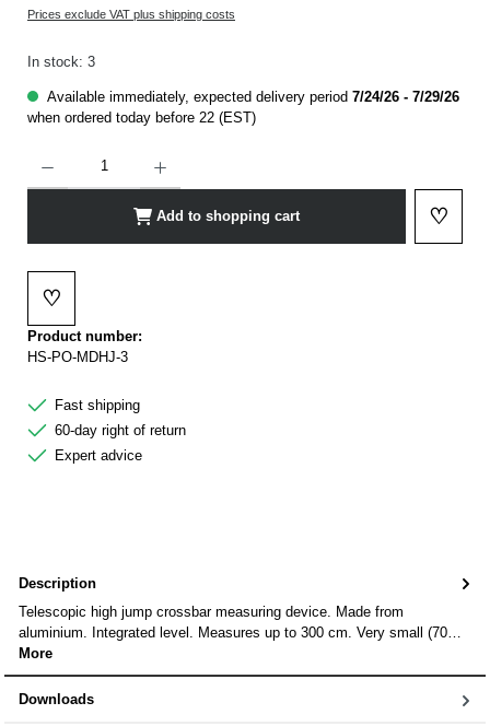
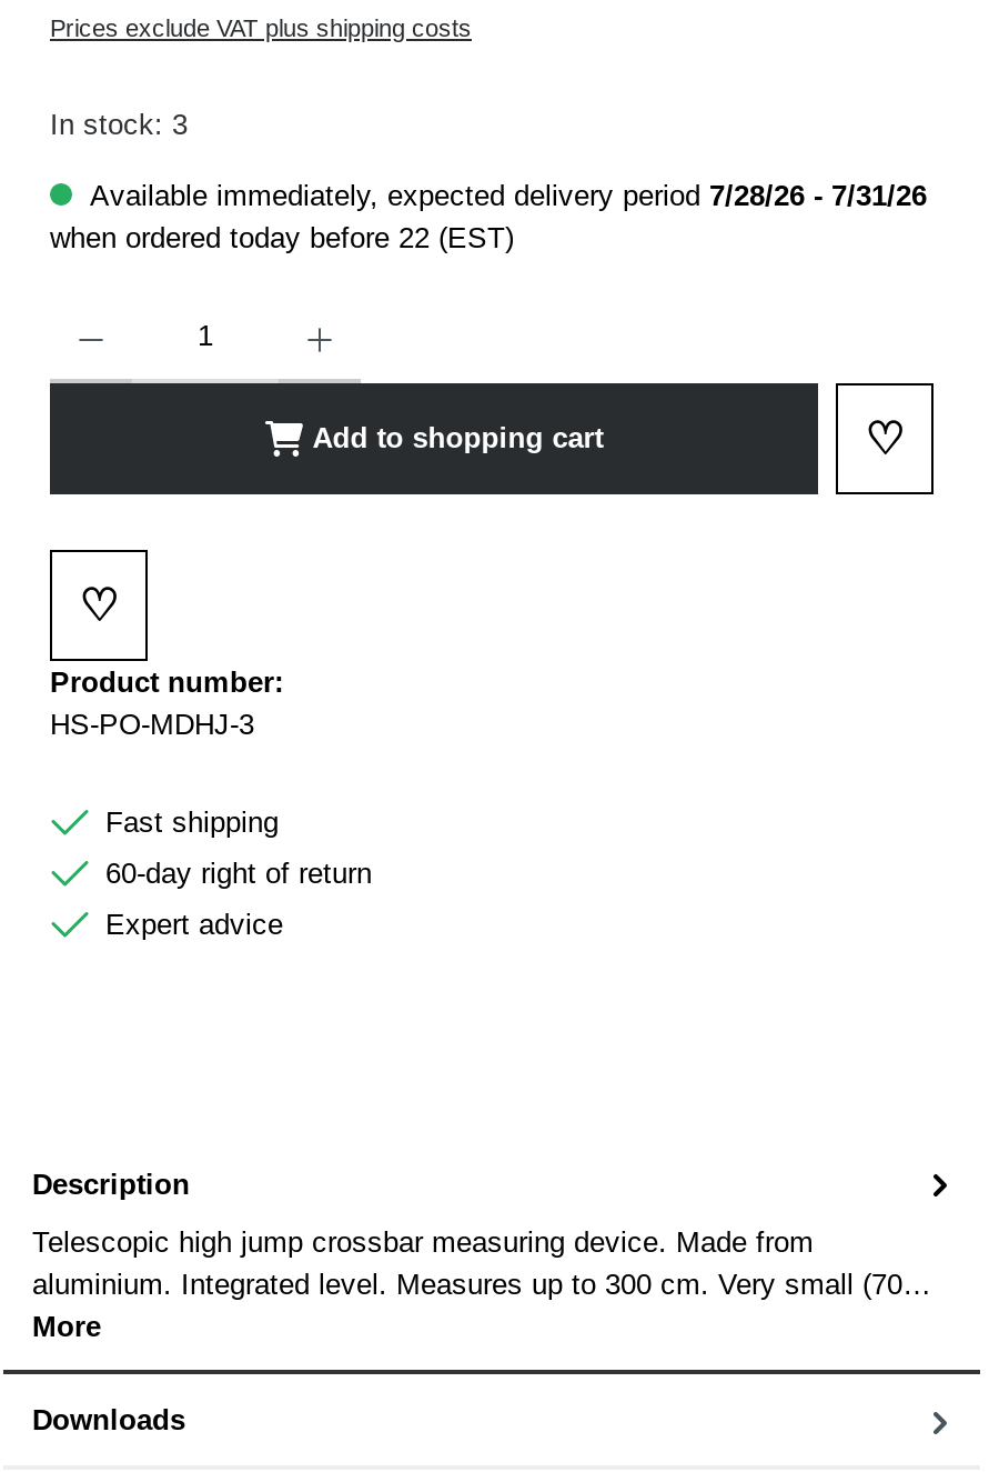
- Available immediately, expected delivery period 7/24/26 - 7/29/26
+ Available immediately, expected delivery period 7/28/26 - 7/31/26
